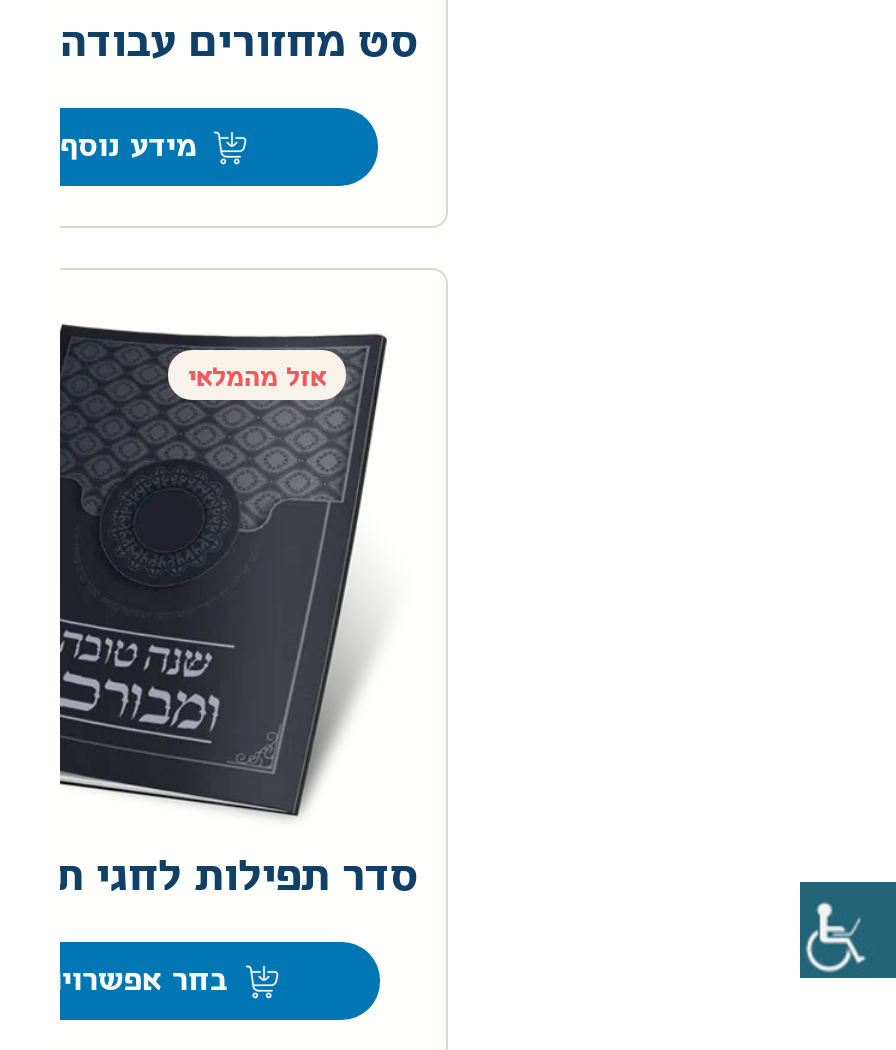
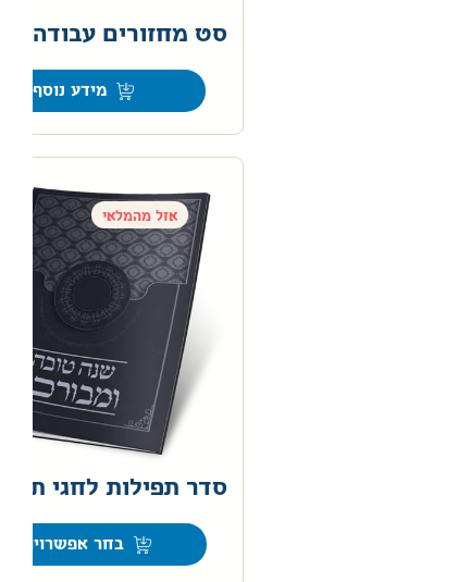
- [image]
